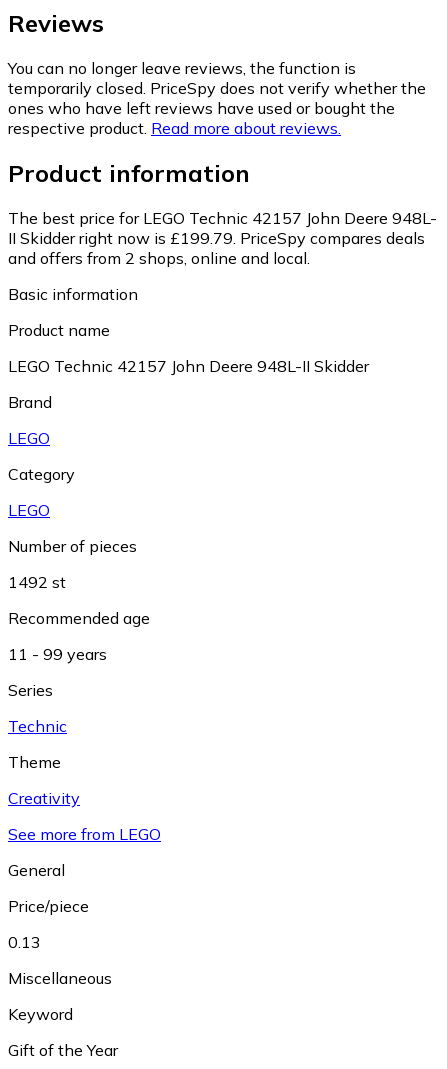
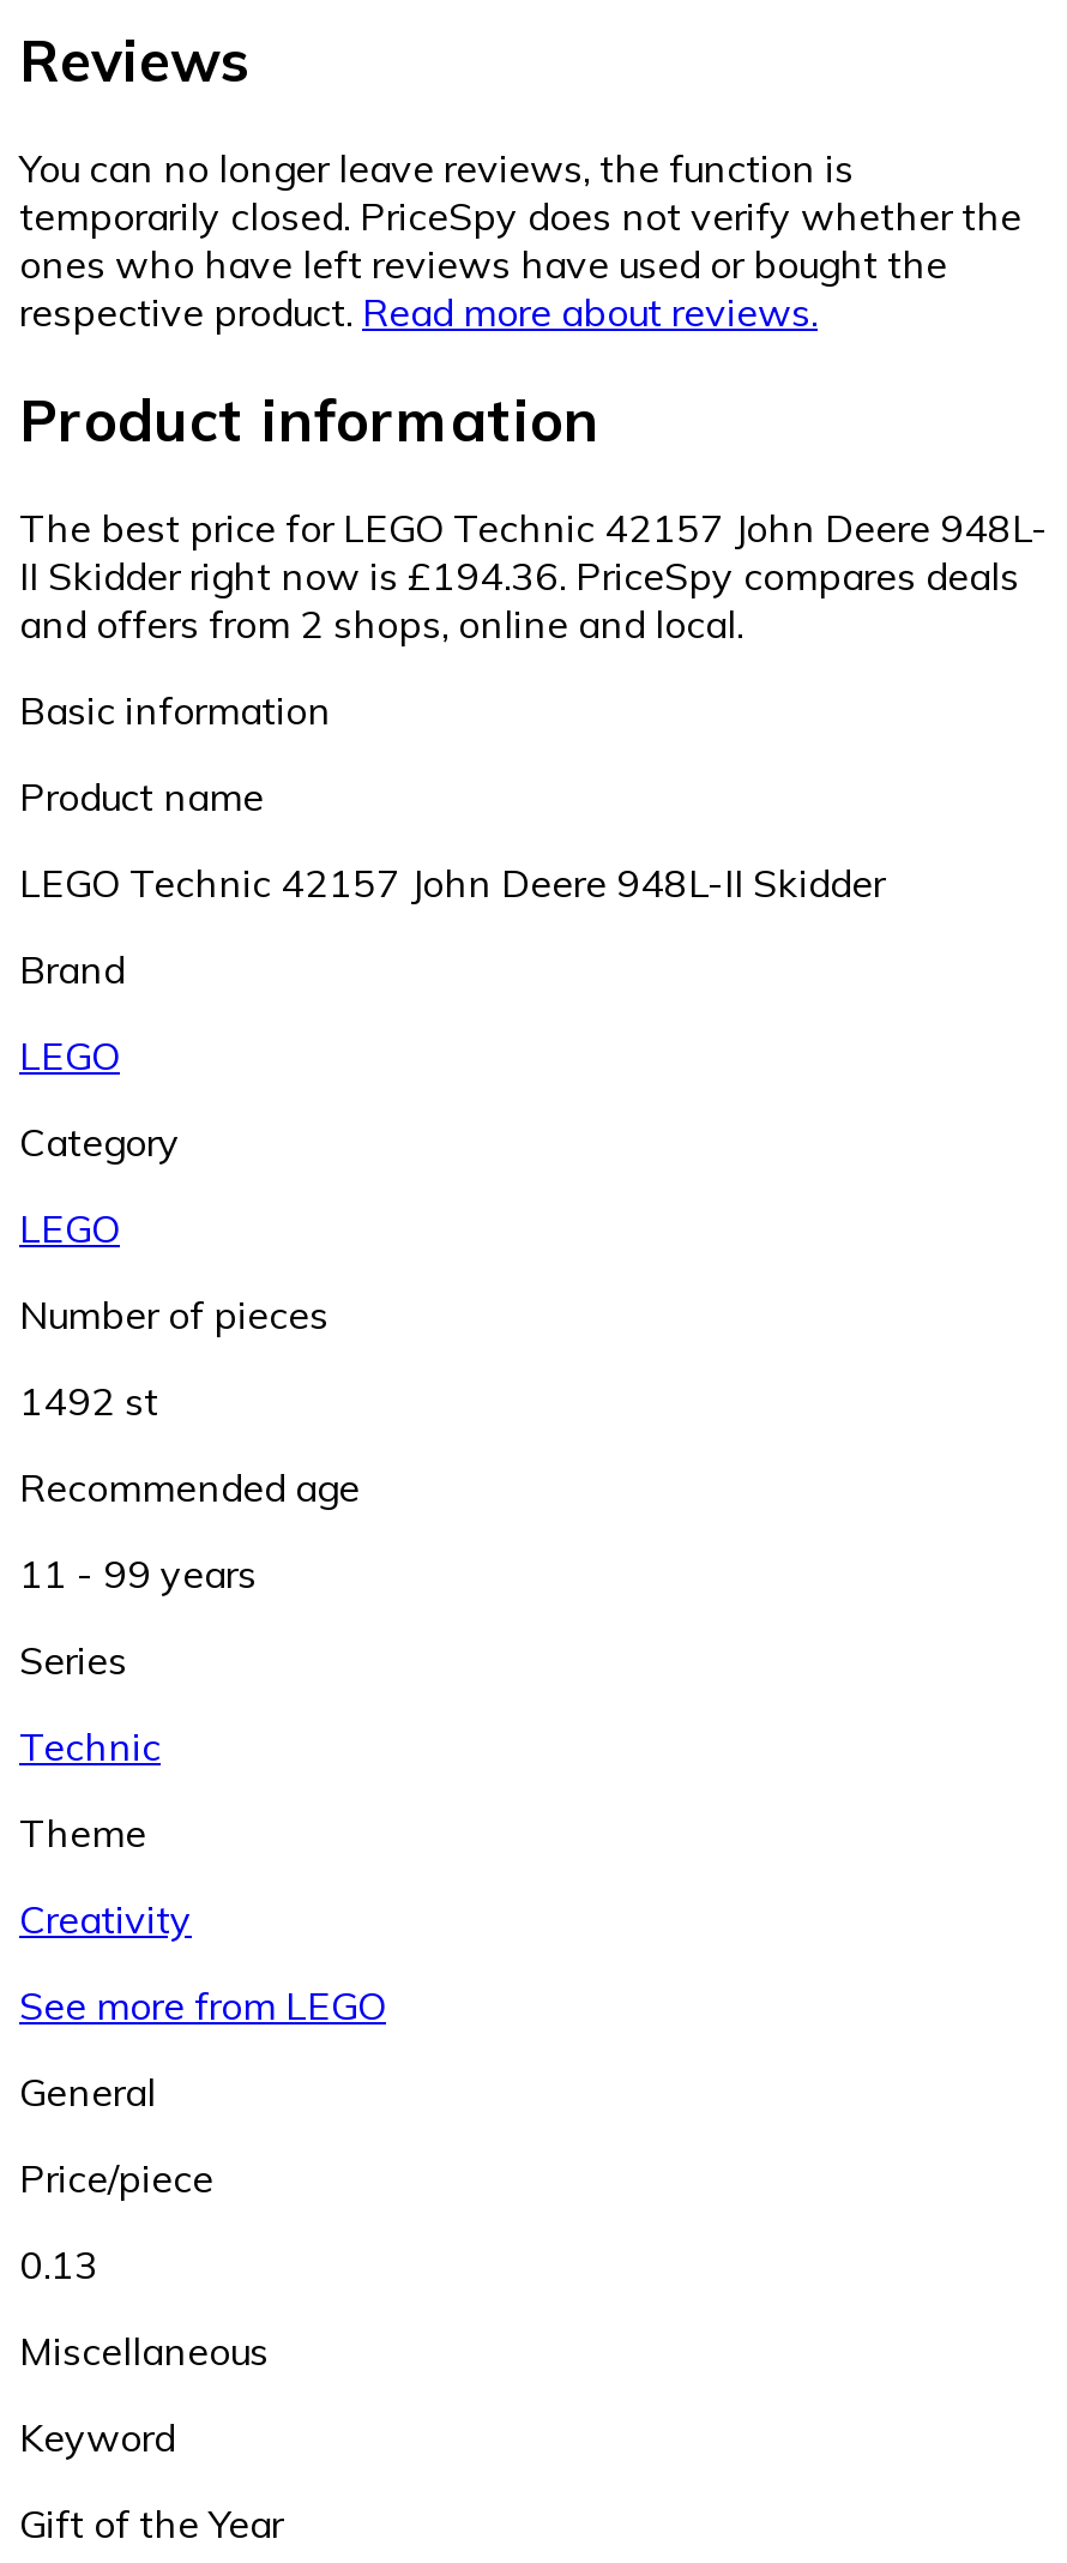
- II Skidder right now is £199.79. PriceSpy compares deals
+ II Skidder right now is £194.36. PriceSpy compares deals
